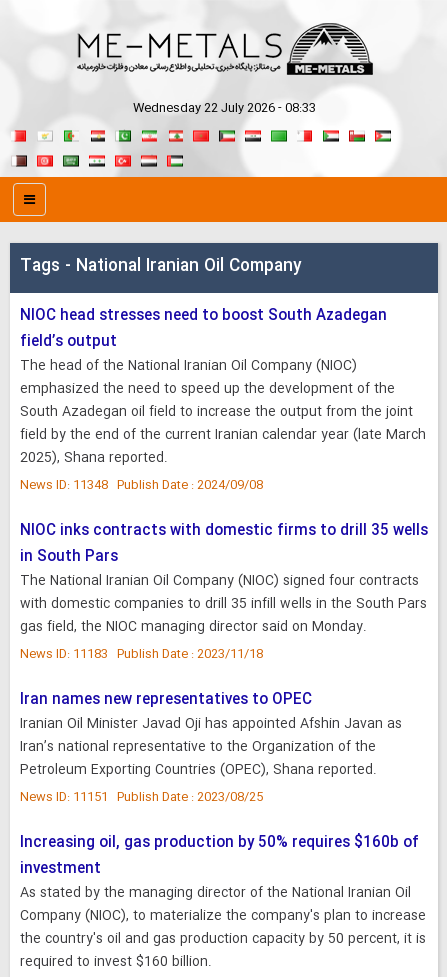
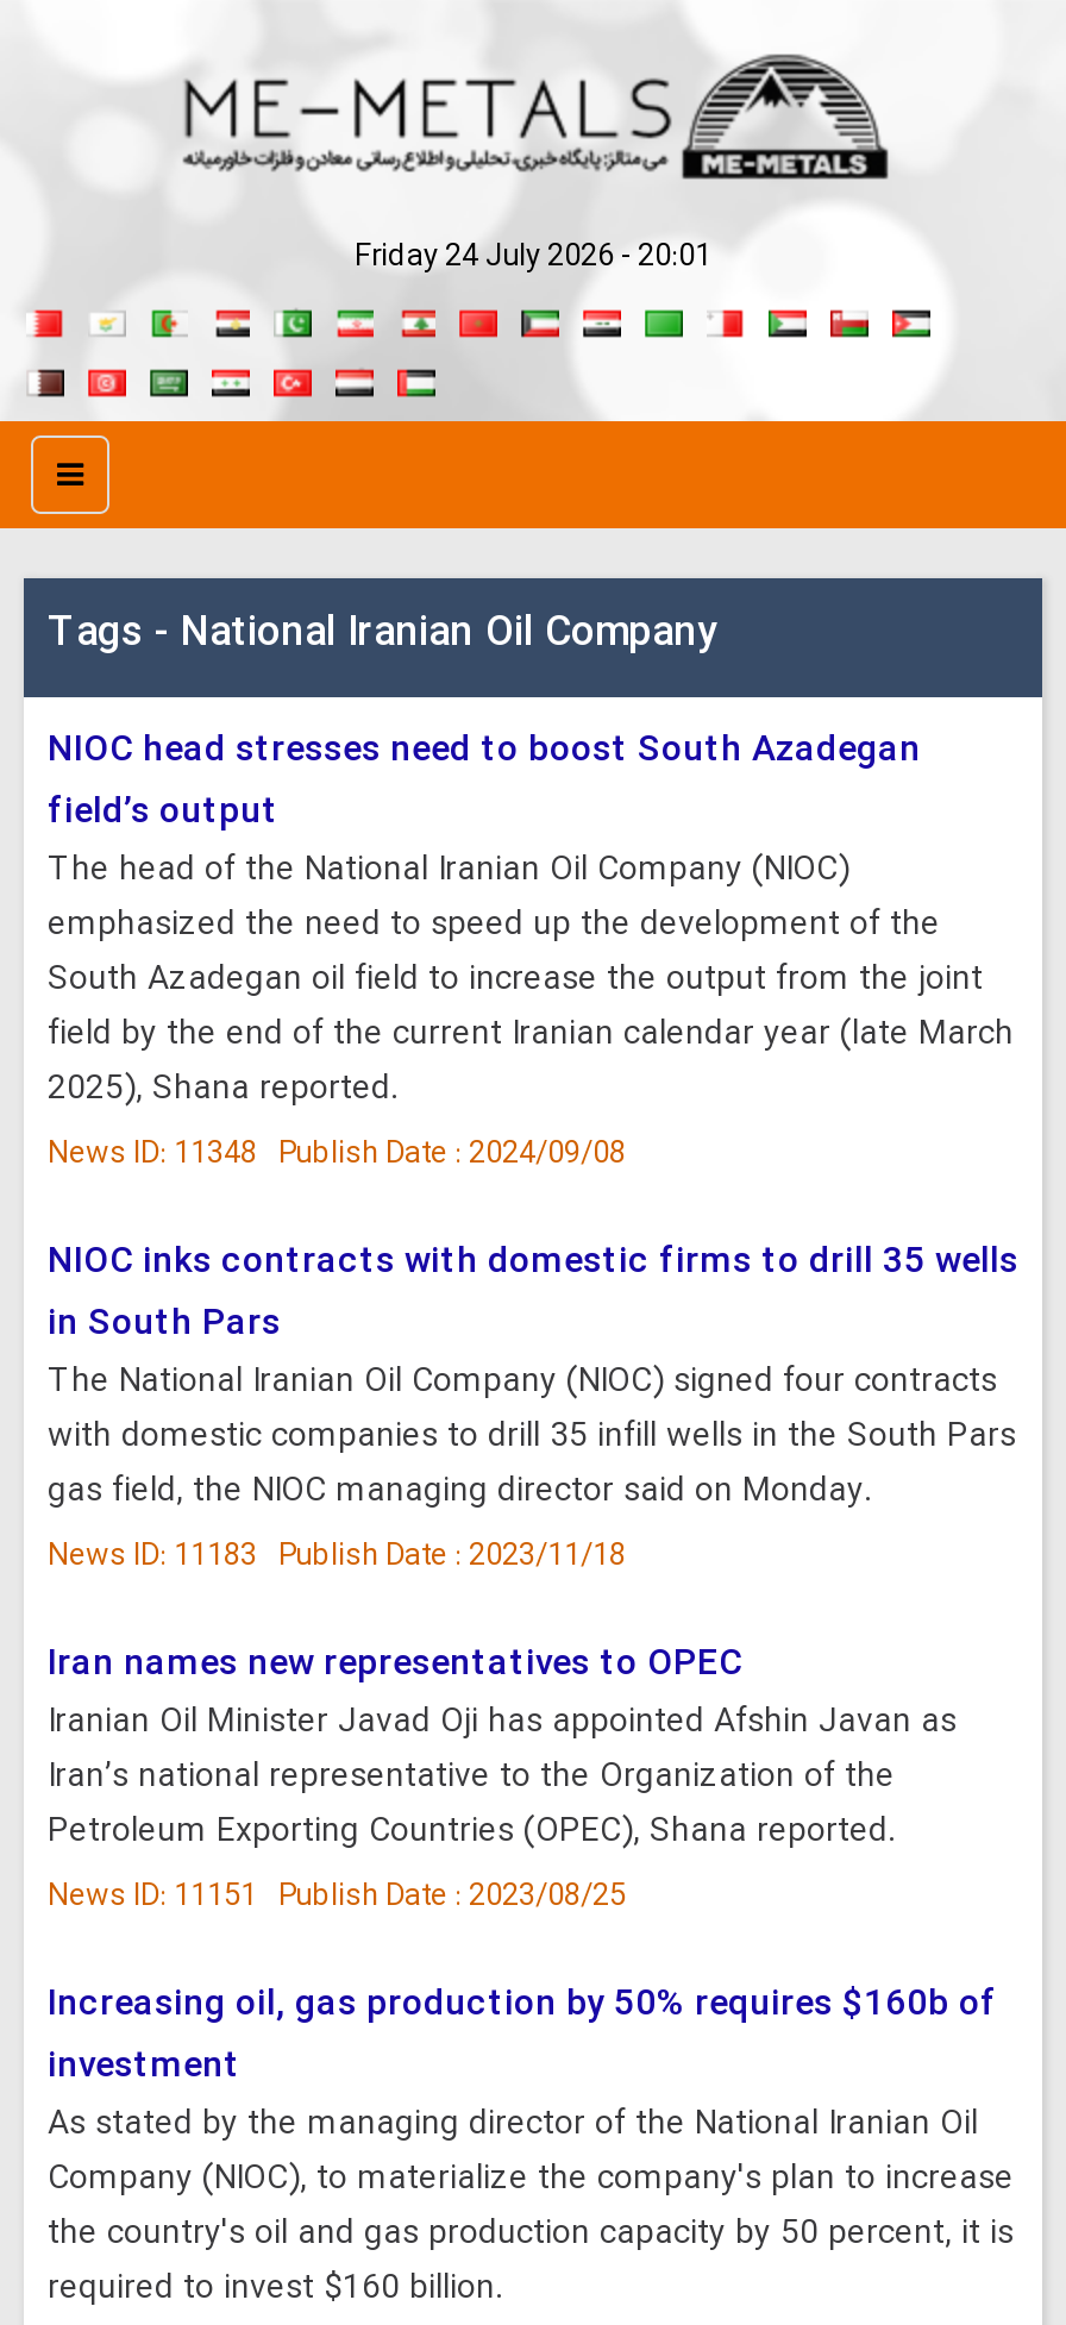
- Wednesday 22 July 2026 - 08:33
+ Friday 24 July 2026 - 20:01
